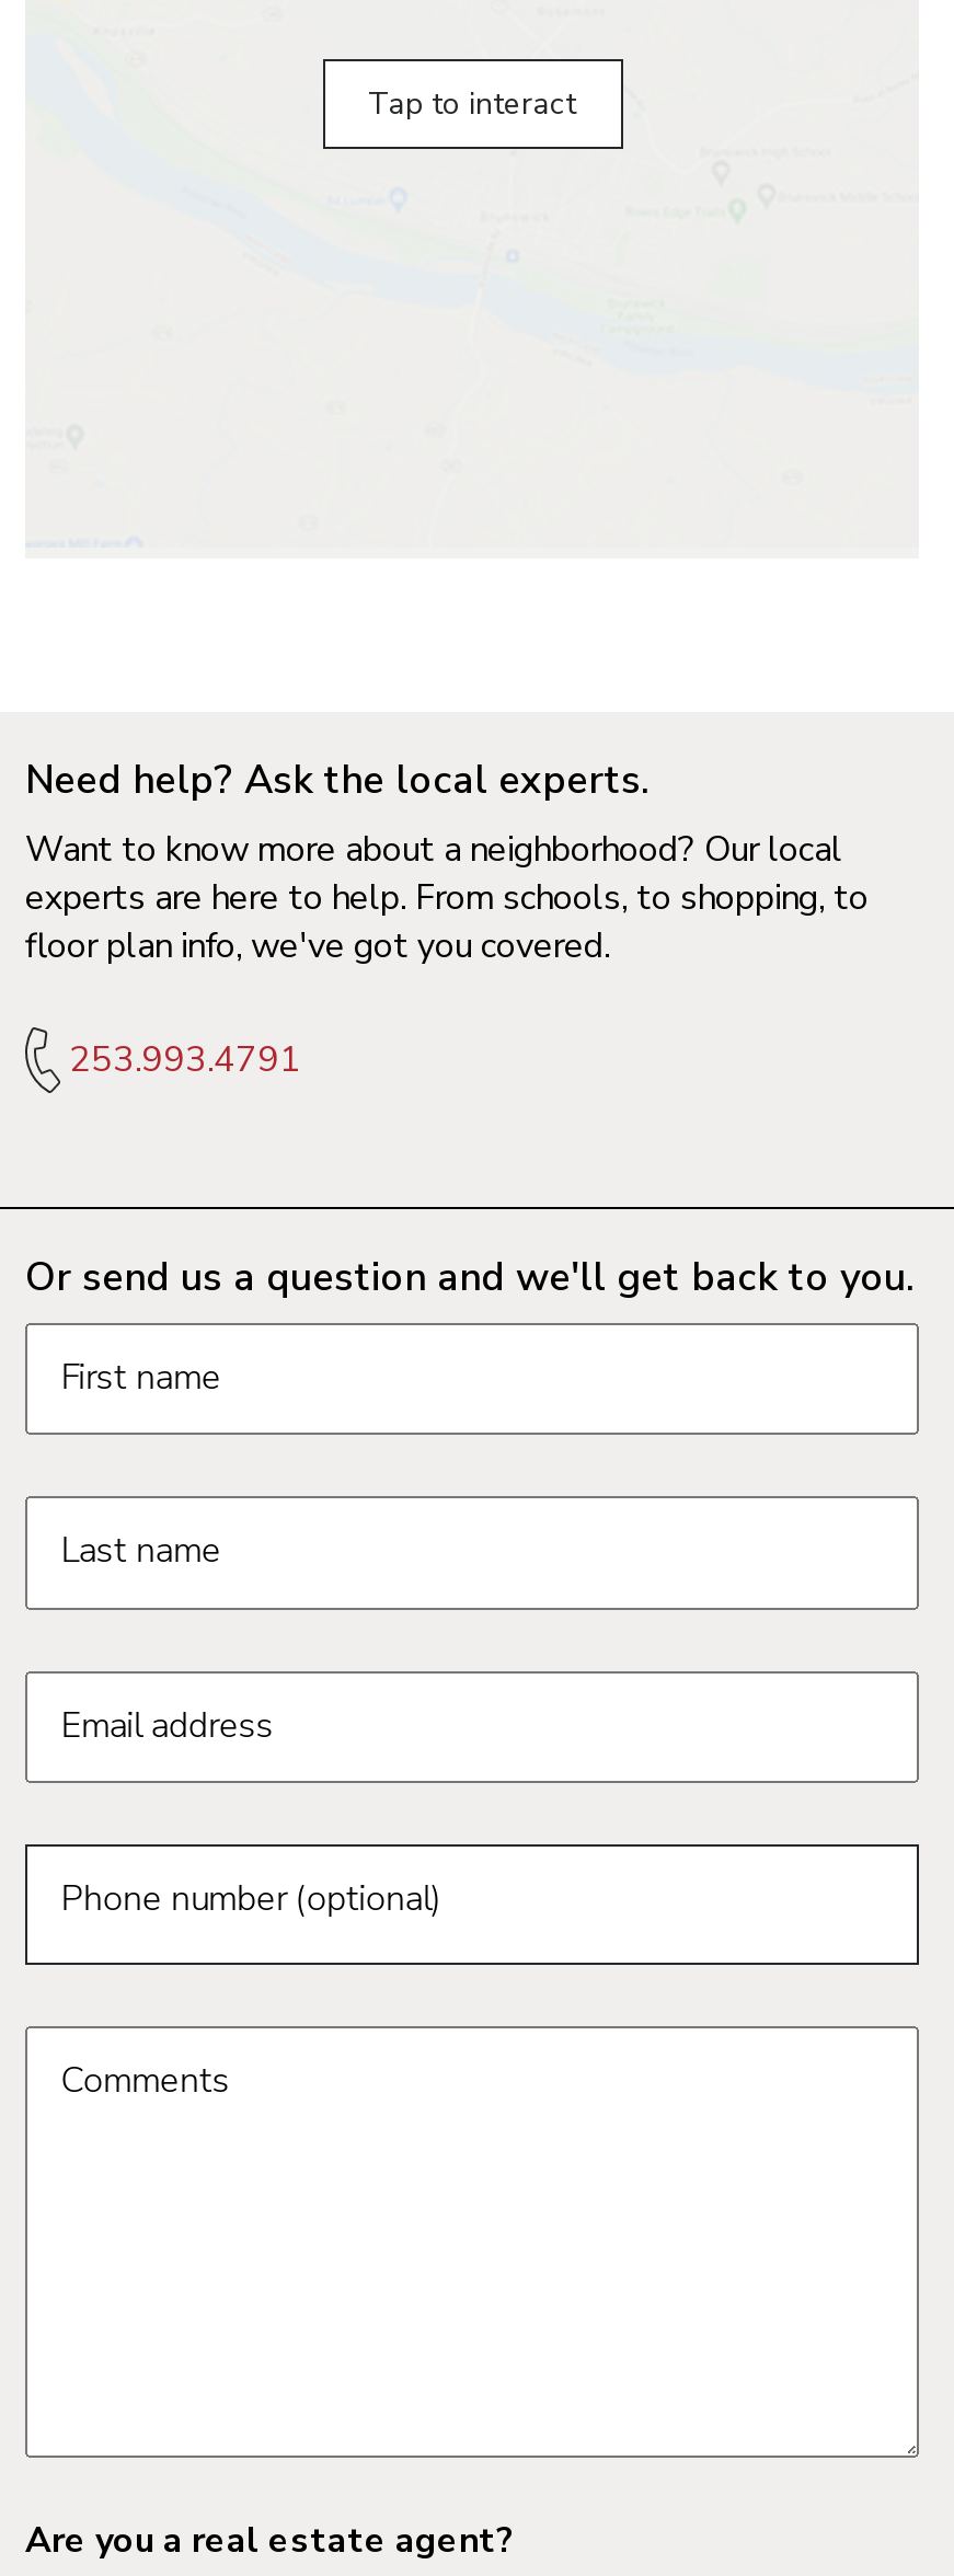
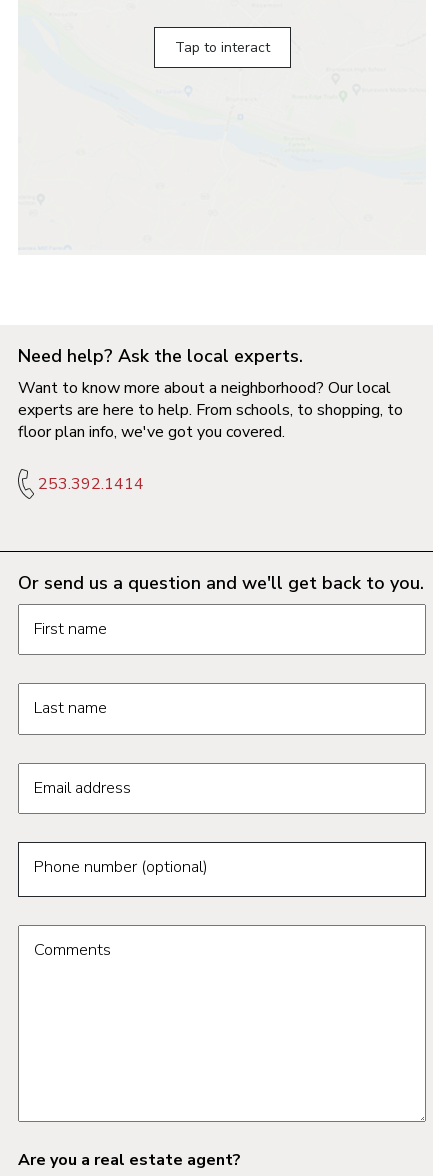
- 253.993.4791
+ 253.392.1414
